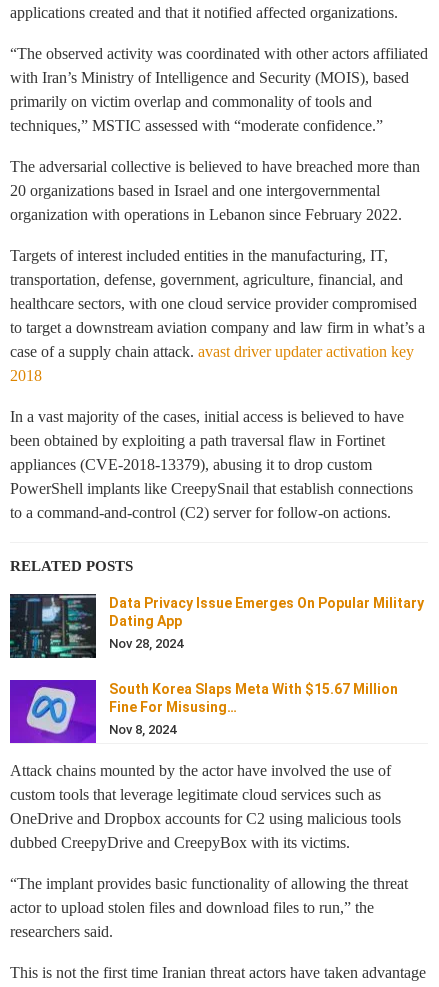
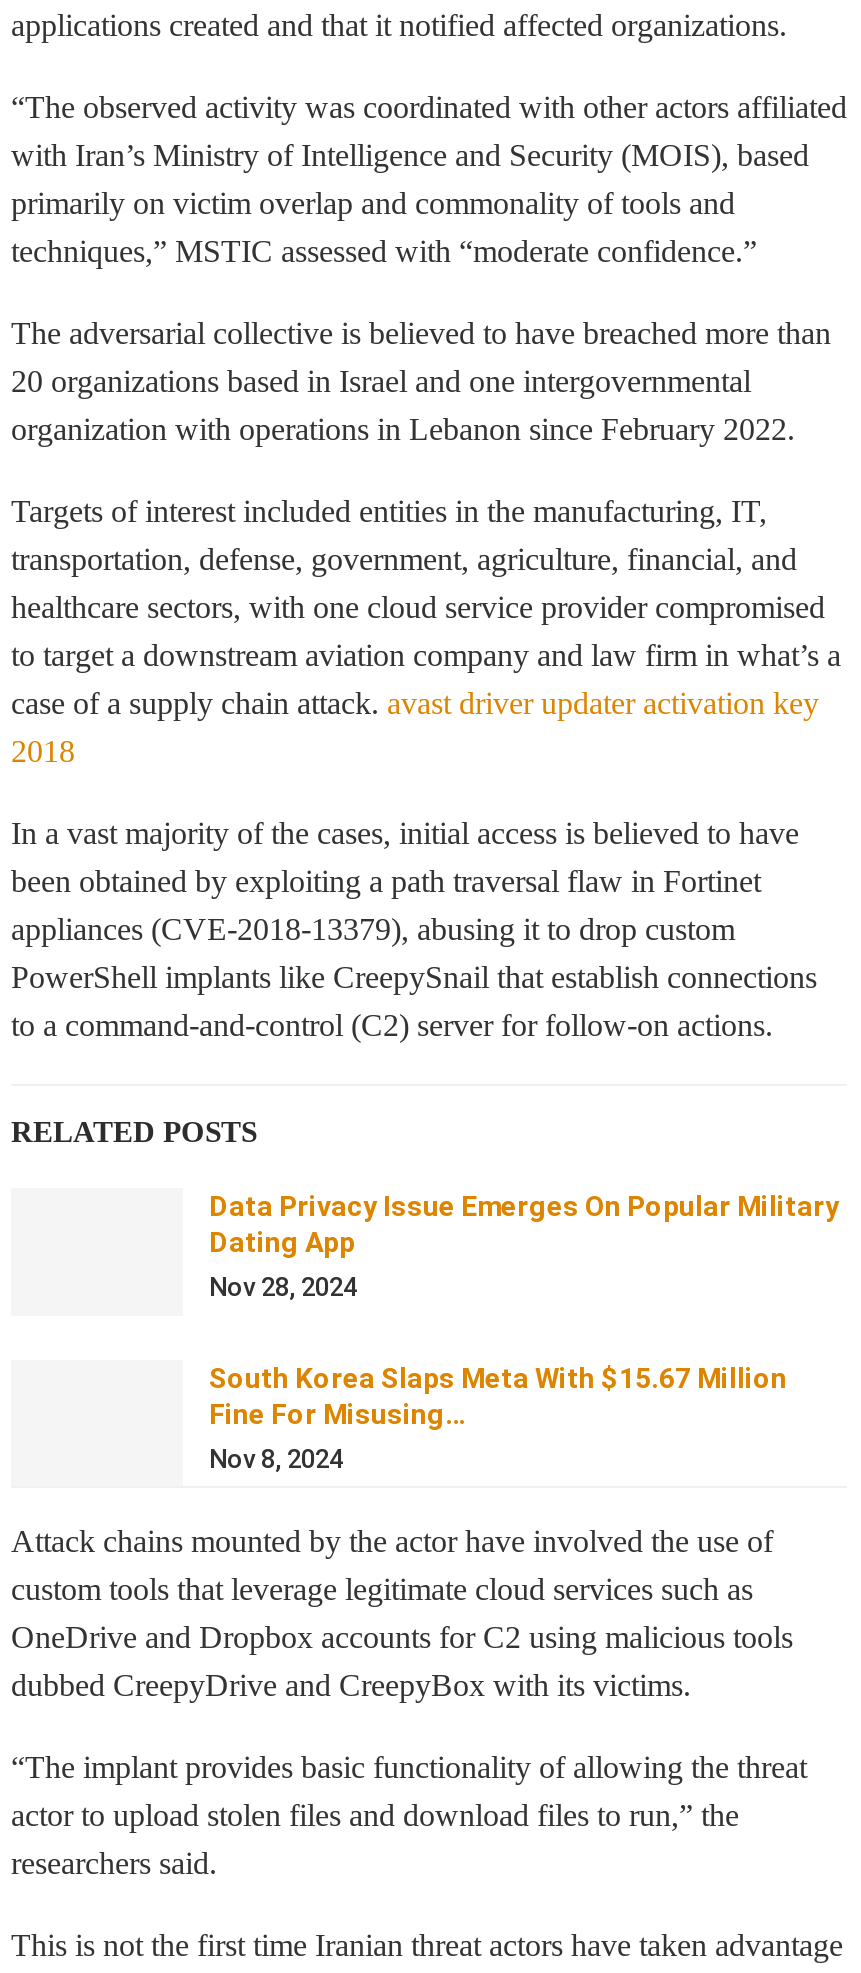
- [image]

- [image]
